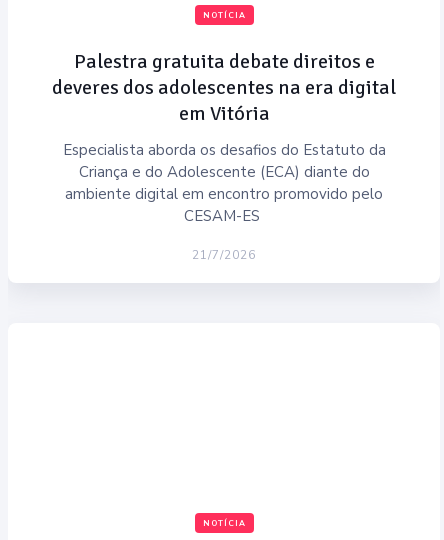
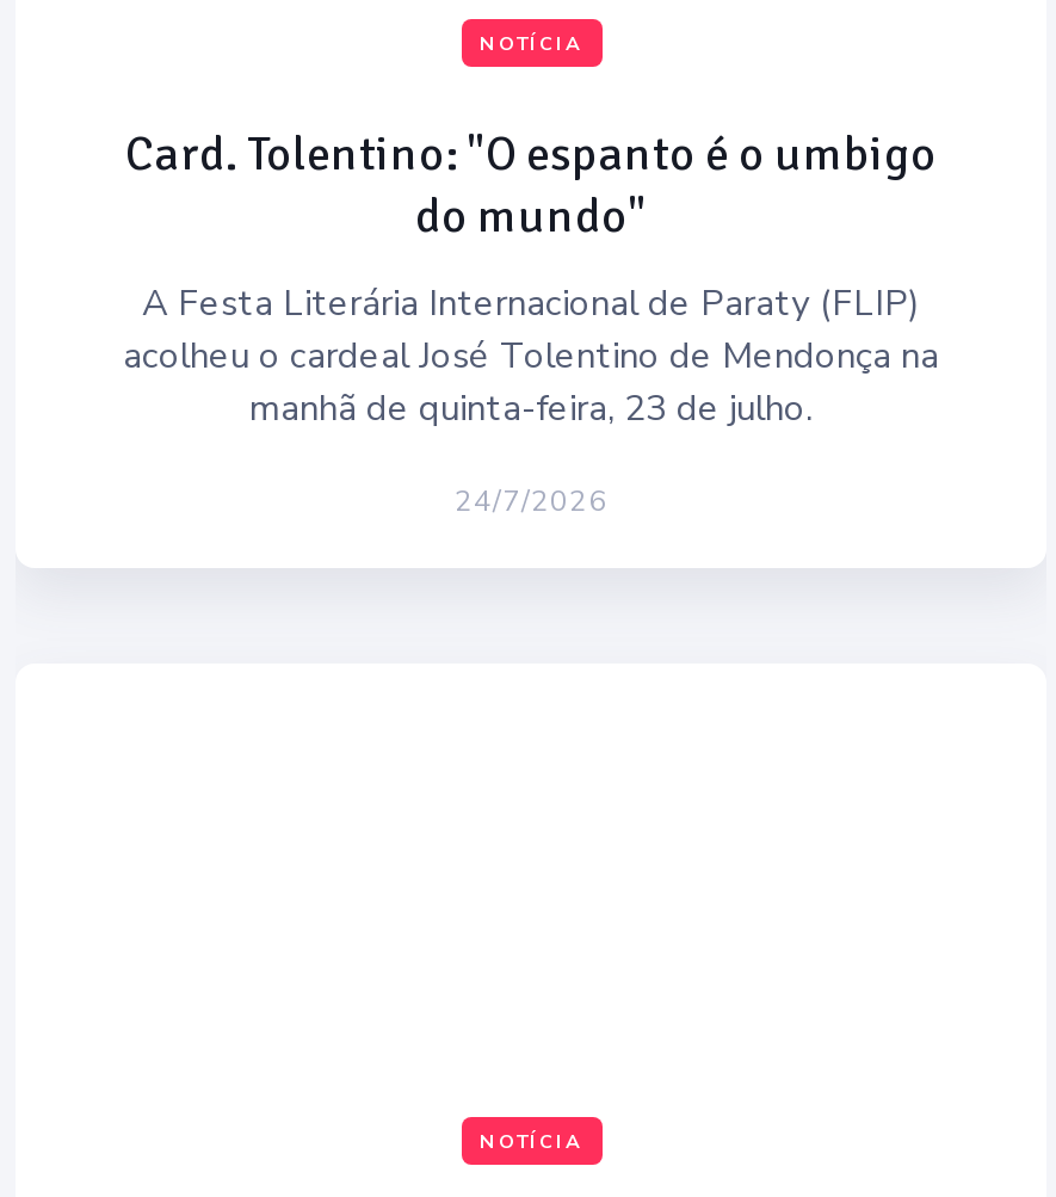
- Palestra gratuita debate direitos e
- deveres dos adolescentes na era digital
- em Vitória
+ Card. Tolentino: "O espanto é o umbigo
+ do mundo"

- Especialista aborda os desafios do Estatuto da
- Criança e do Adolescente (ECA) diante do
- ambiente digital em encontro promovido pelo
- CESAM-ES
+ A Festa Literária Internacional de Paraty (FLIP)
+ acolheu o cardeal José Tolentino de Mendonça na
+ manhã de quinta-feira, 23 de julho.

- 21/7/2026
+ 24/7/2026
